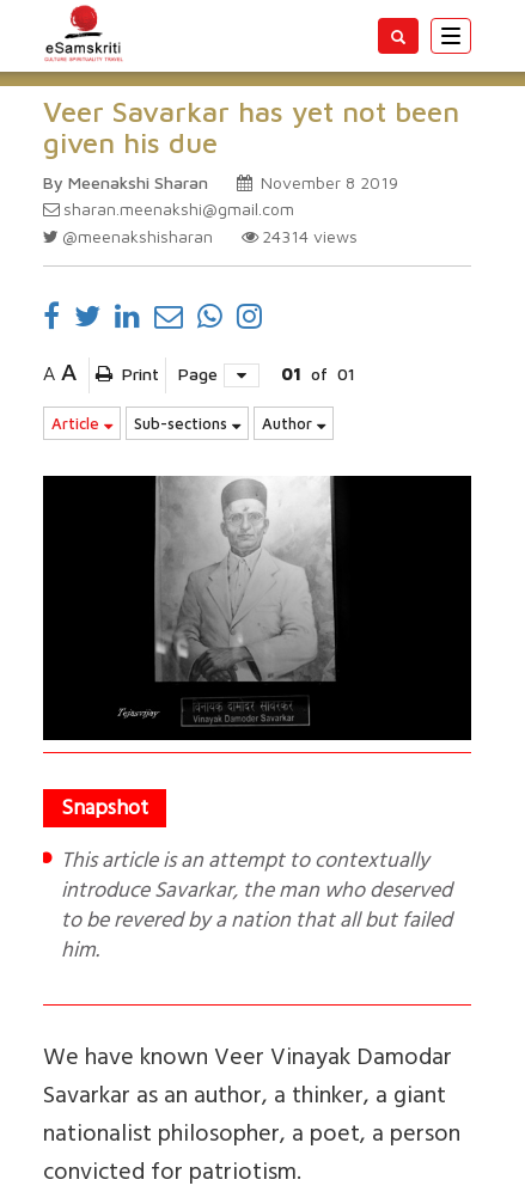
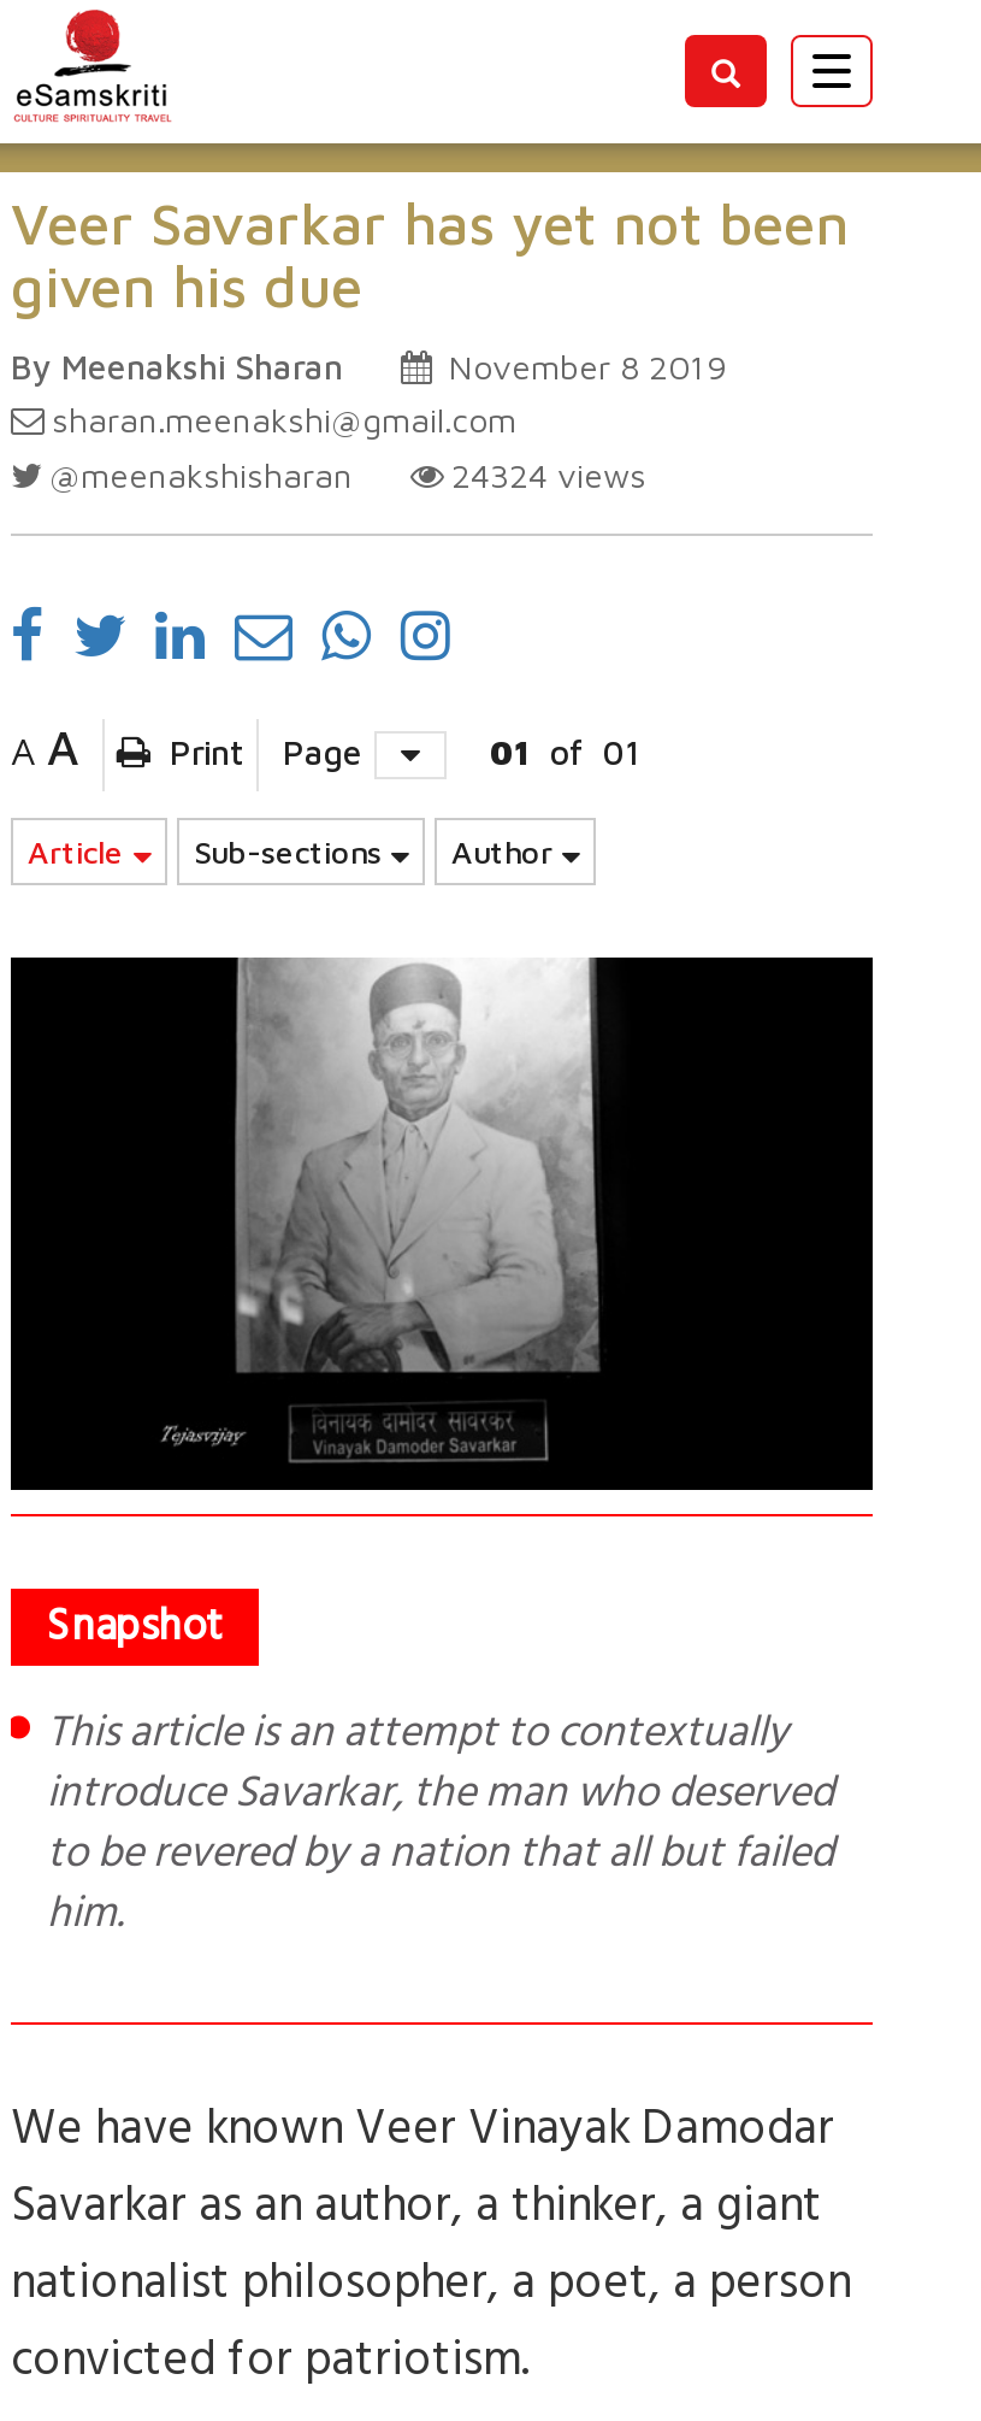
- 24314 views
+ 24324 views
